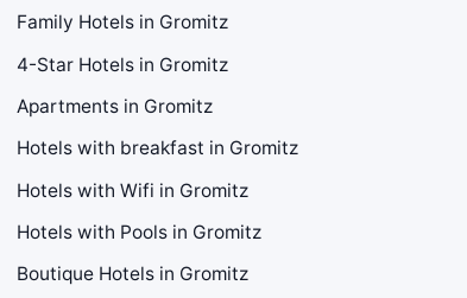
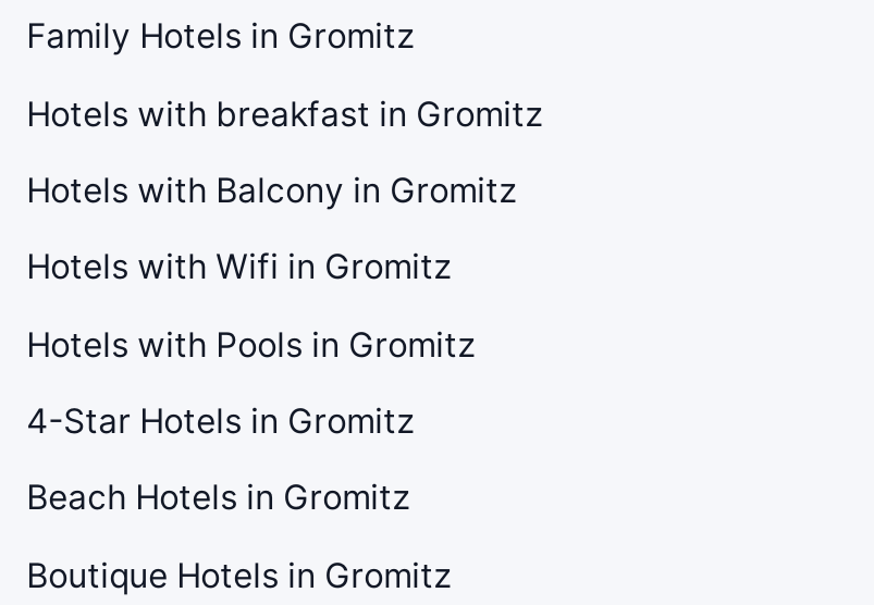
moved down: 4-Star Hotels in Gromitz

- Apartments in Gromitz

moved up: Hotels with breakfast in Gromitz

+ Hotels with Balcony in Gromitz

moved up: Hotels with Wifi in Gromitz | Hotels with Pools in Gromitz

+ Beach Hotels in Gromitz
